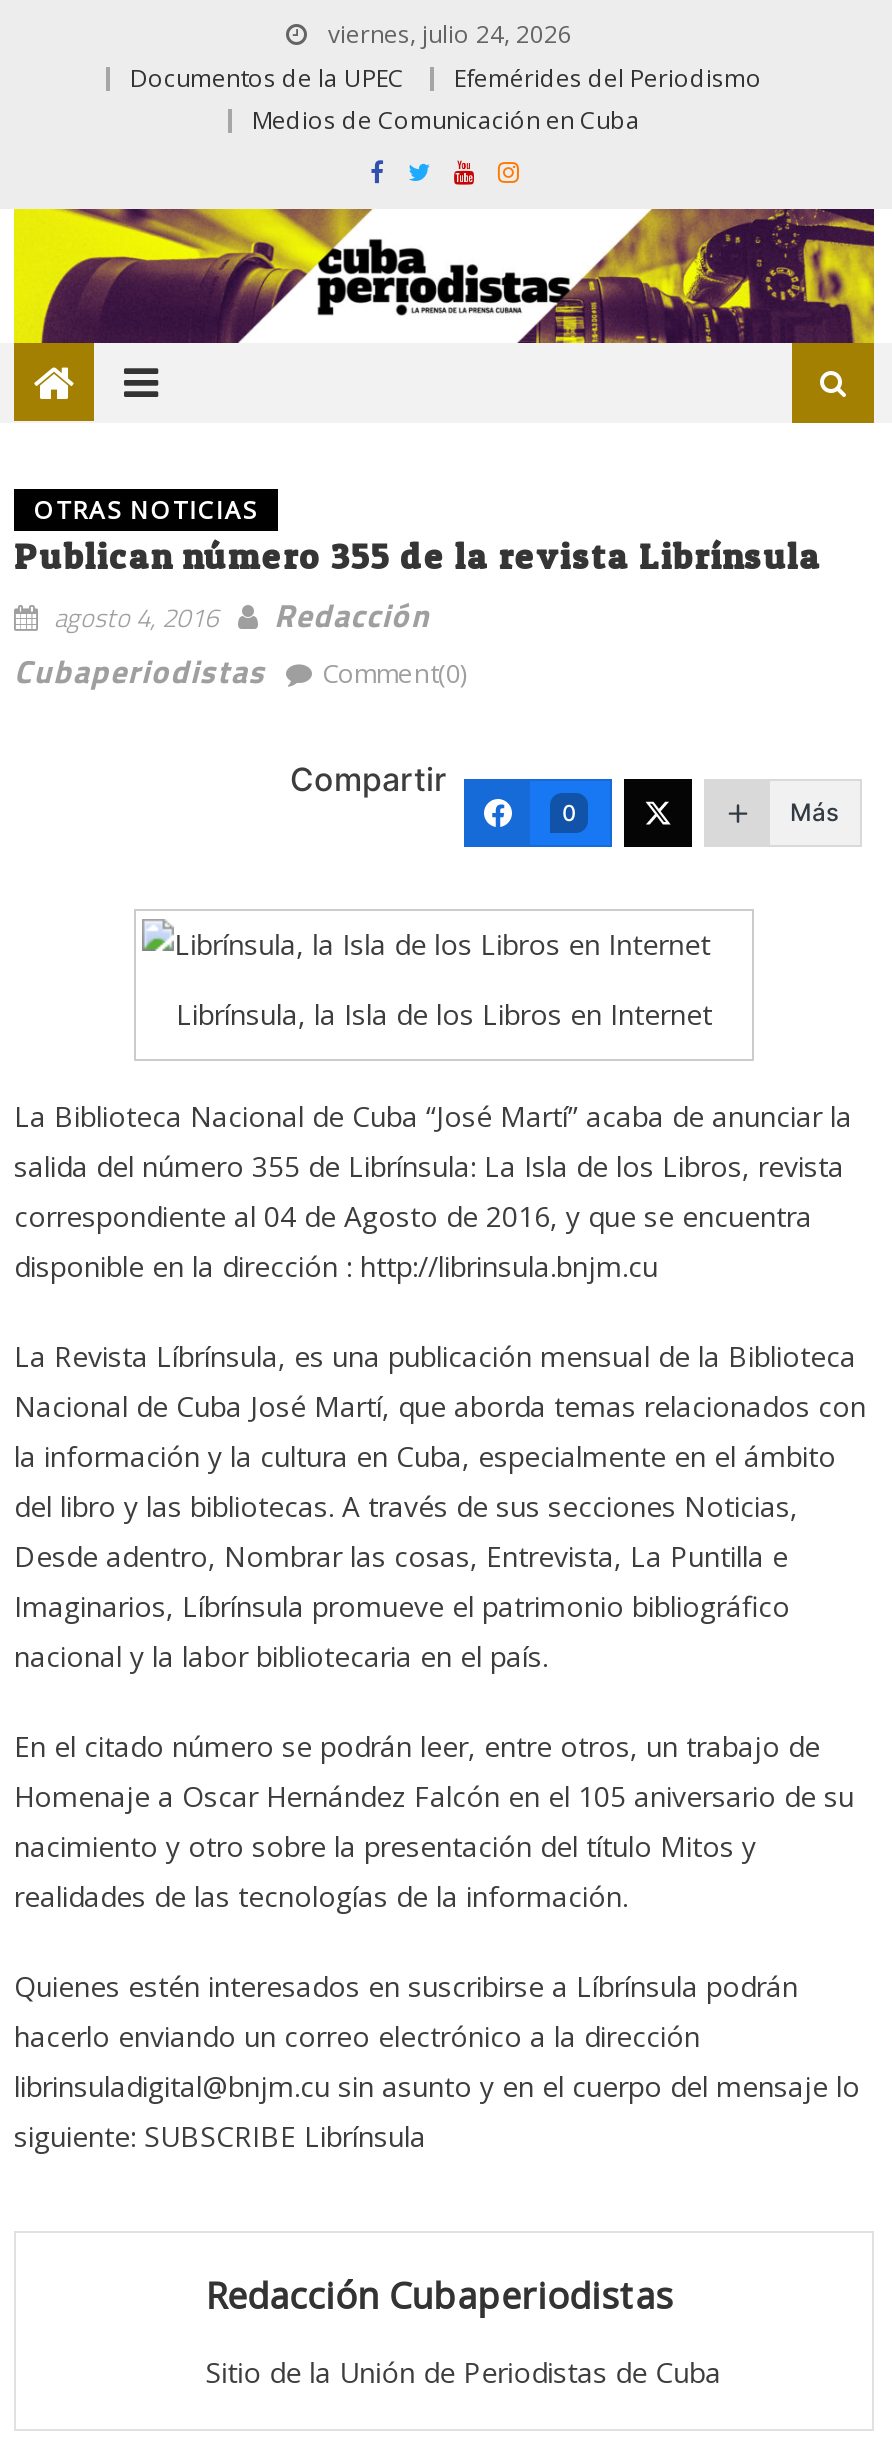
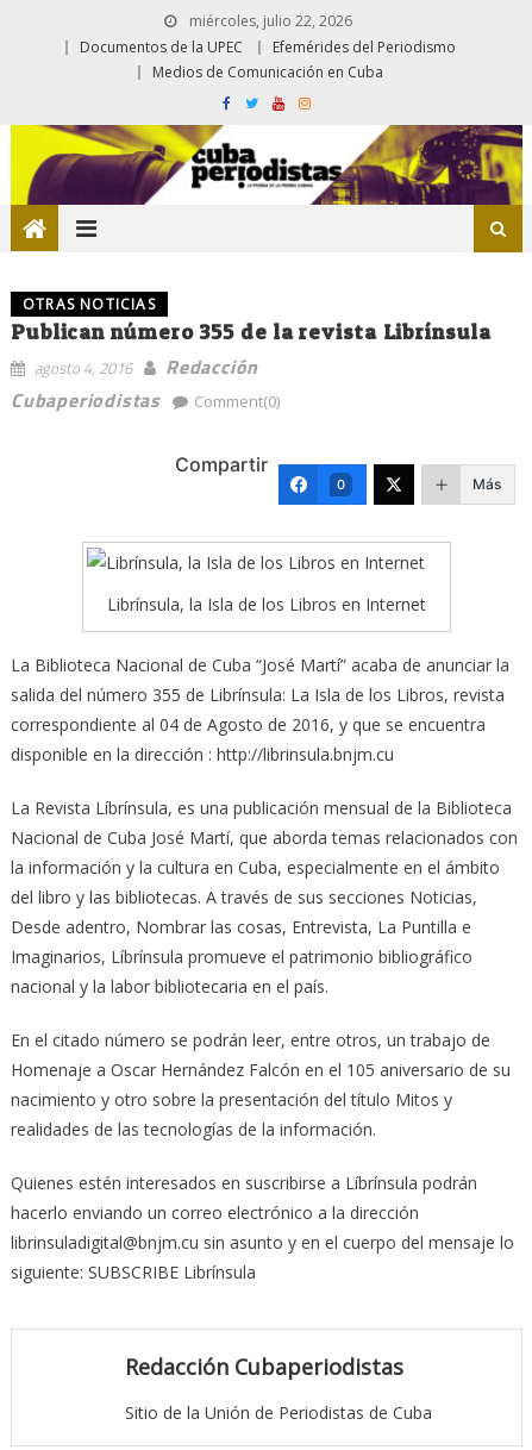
- viernes, julio 24, 2026
+ miércoles, julio 22, 2026
